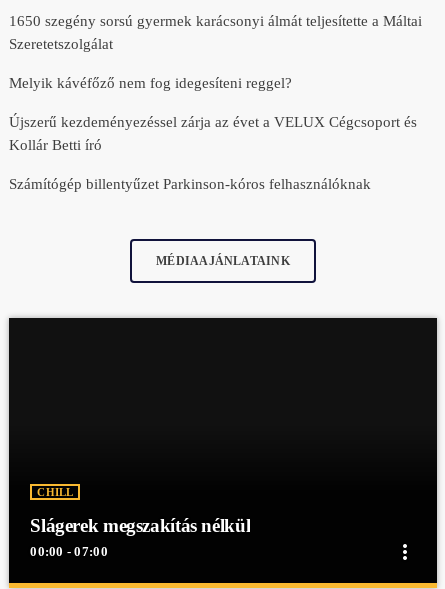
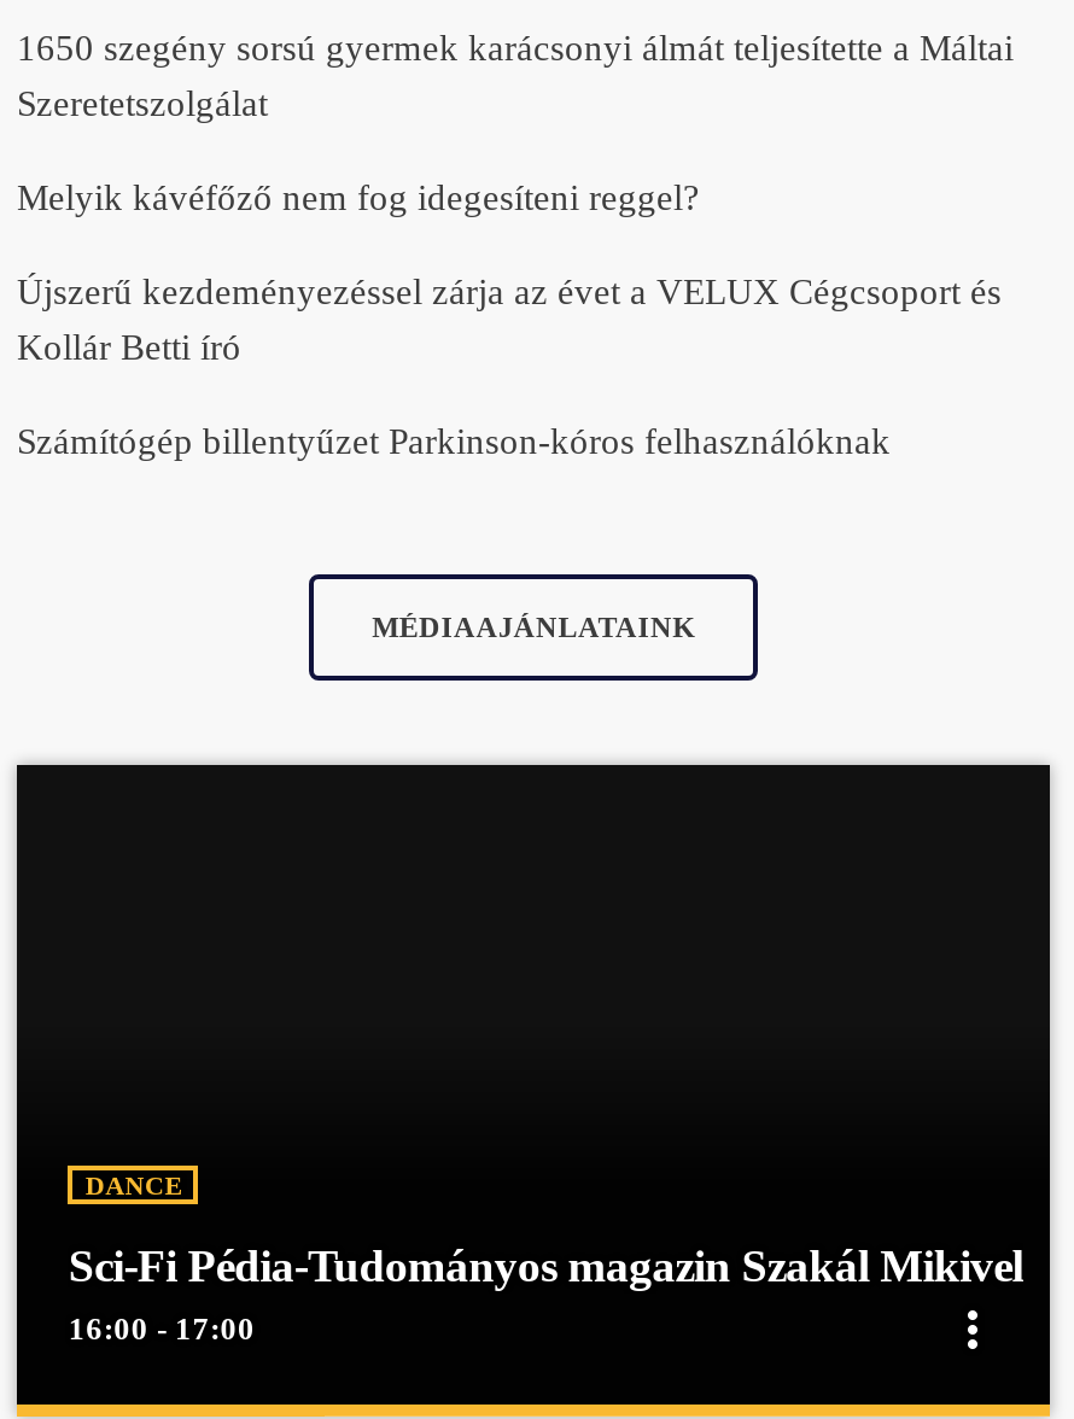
- CHILL
+ DANCE

- Slágerek megszakítás nélkül
- 00:00 - 07:00
+ Sci-Fi Pédia-Tudományos magazin Szakál Mikivel
+ 16:00 - 17:00
